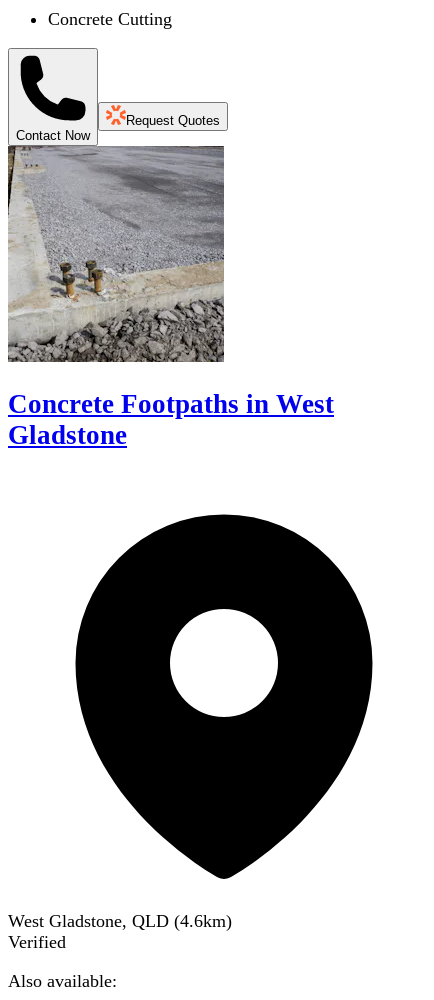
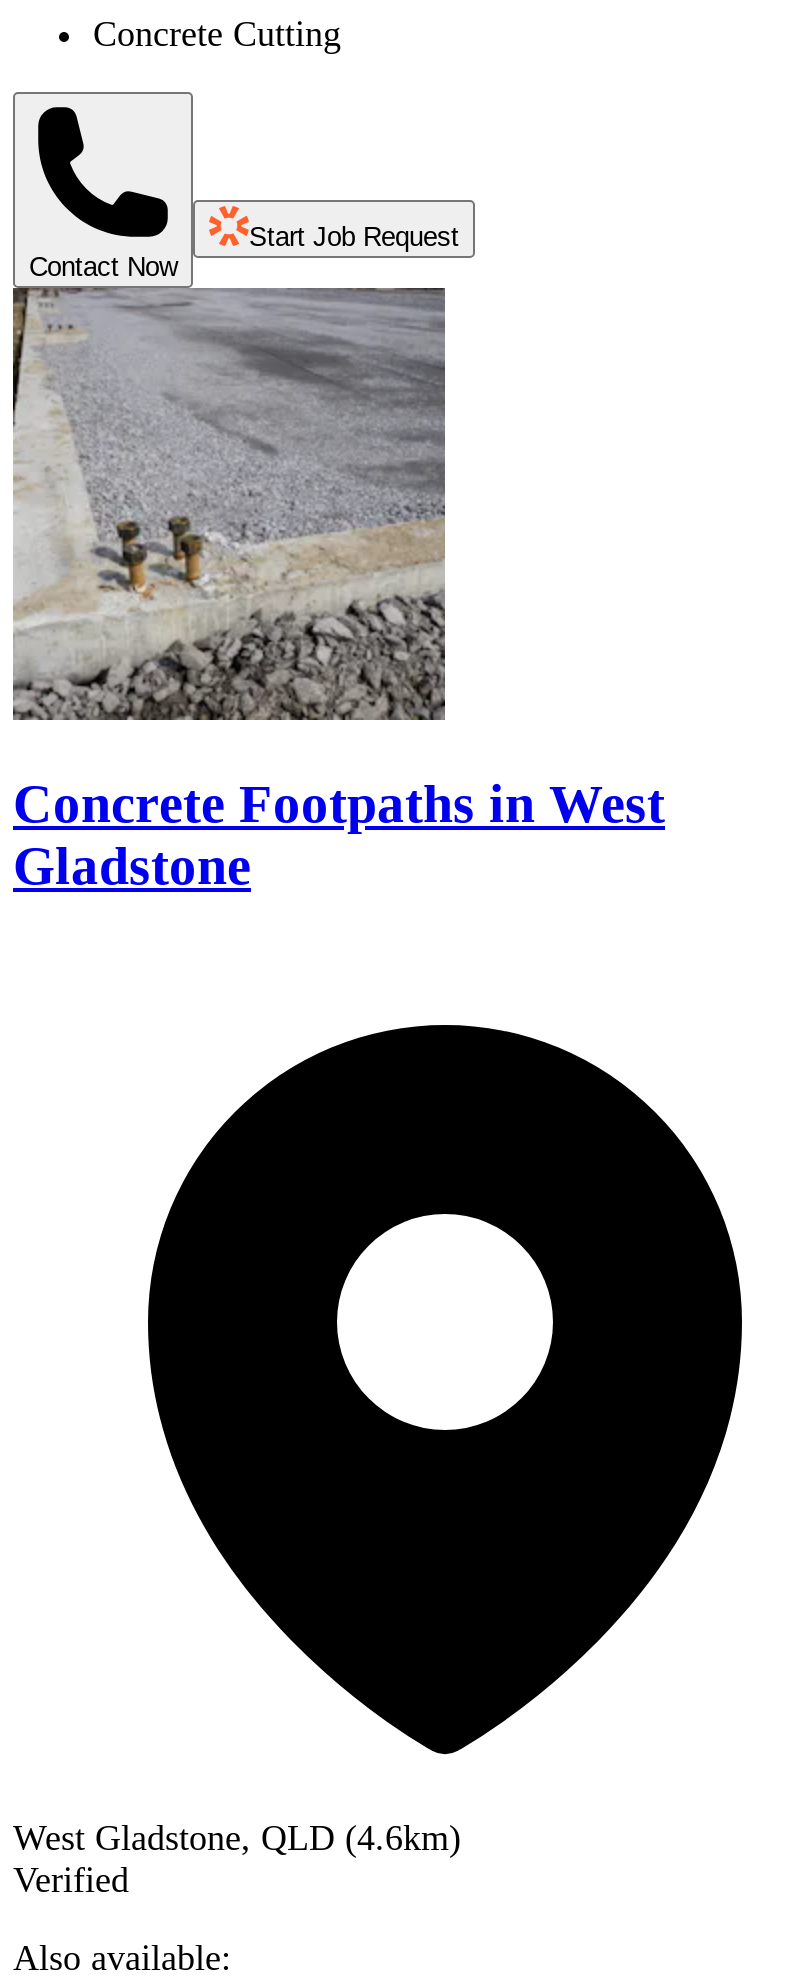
- Request Quotes
+ Start Job Request
